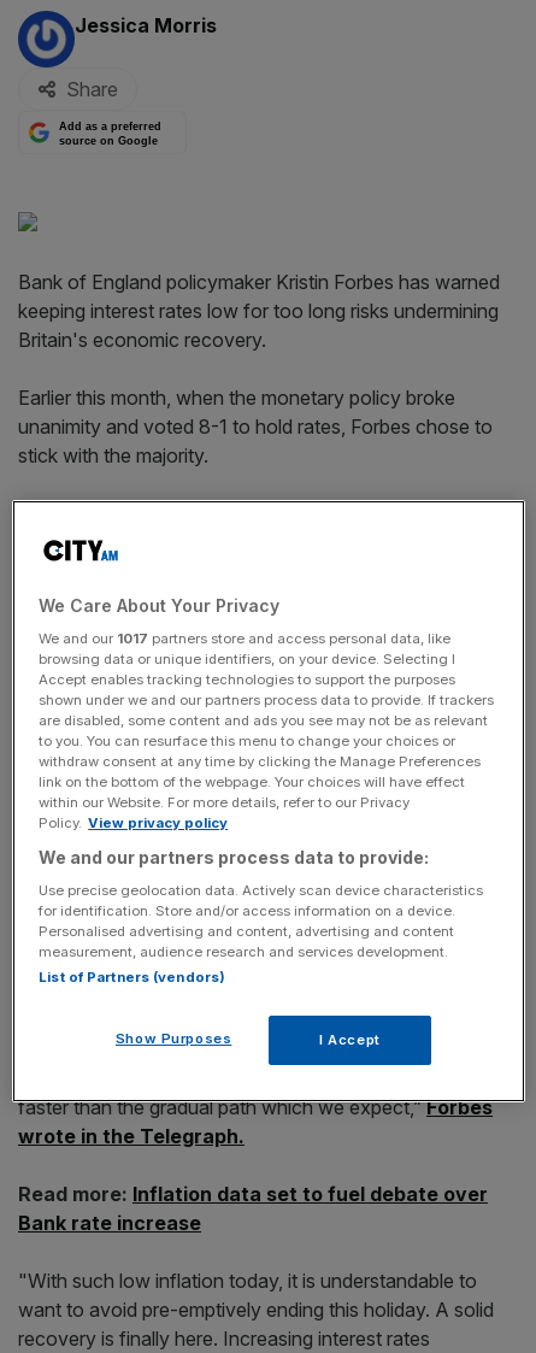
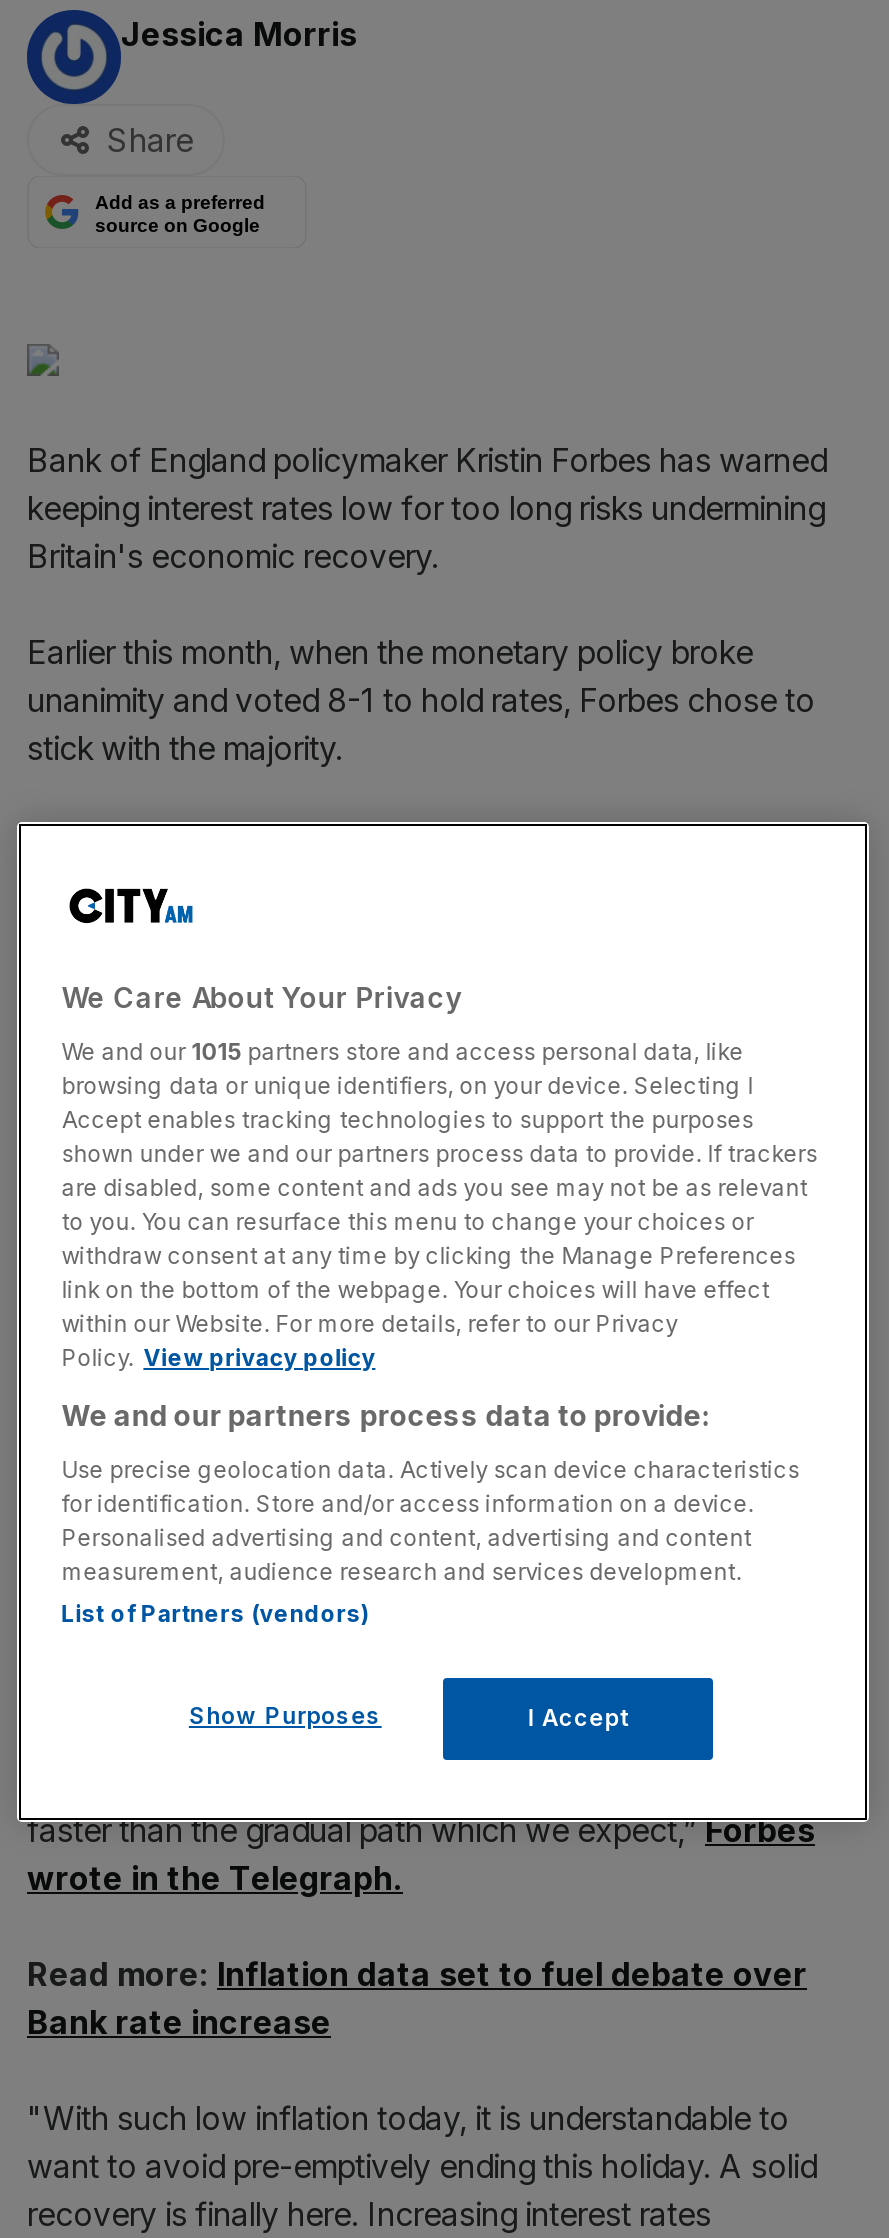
- We and our 1017 partners store and access personal data, like
+ We and our 1015 partners store and access personal data, like
